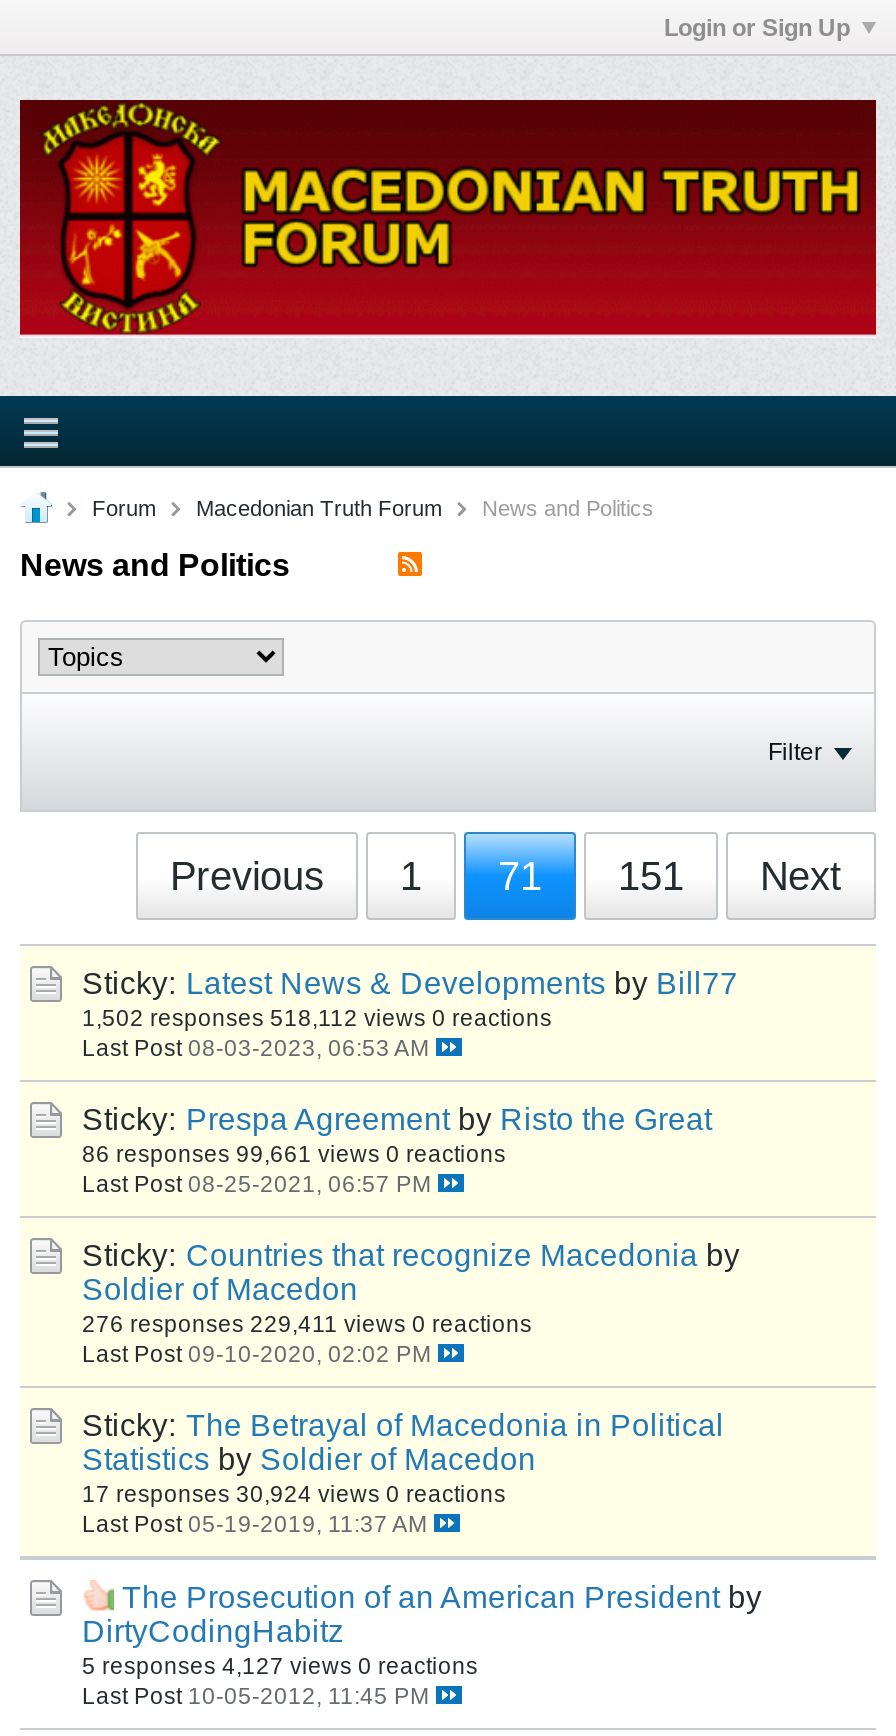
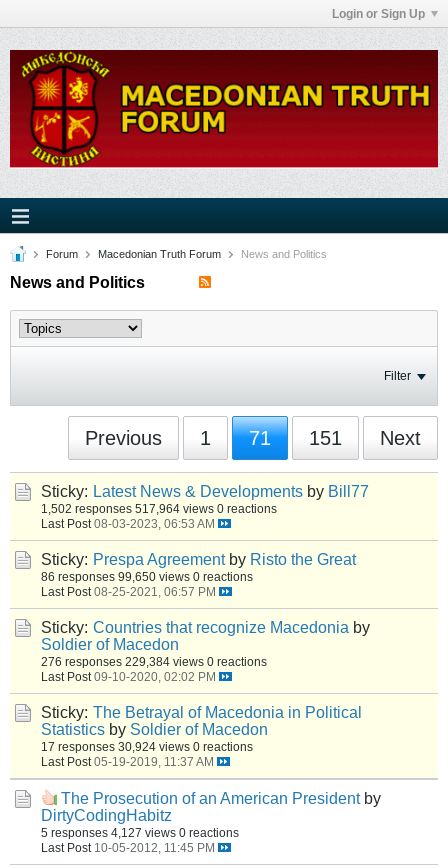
- 1,502 responses 518,112 views 0 reactions
+ 1,502 responses 517,964 views 0 reactions

- 86 responses 99,661 views 0 reactions
+ 86 responses 99,650 views 0 reactions

- 276 responses 229,411 views 0 reactions
+ 276 responses 229,384 views 0 reactions
